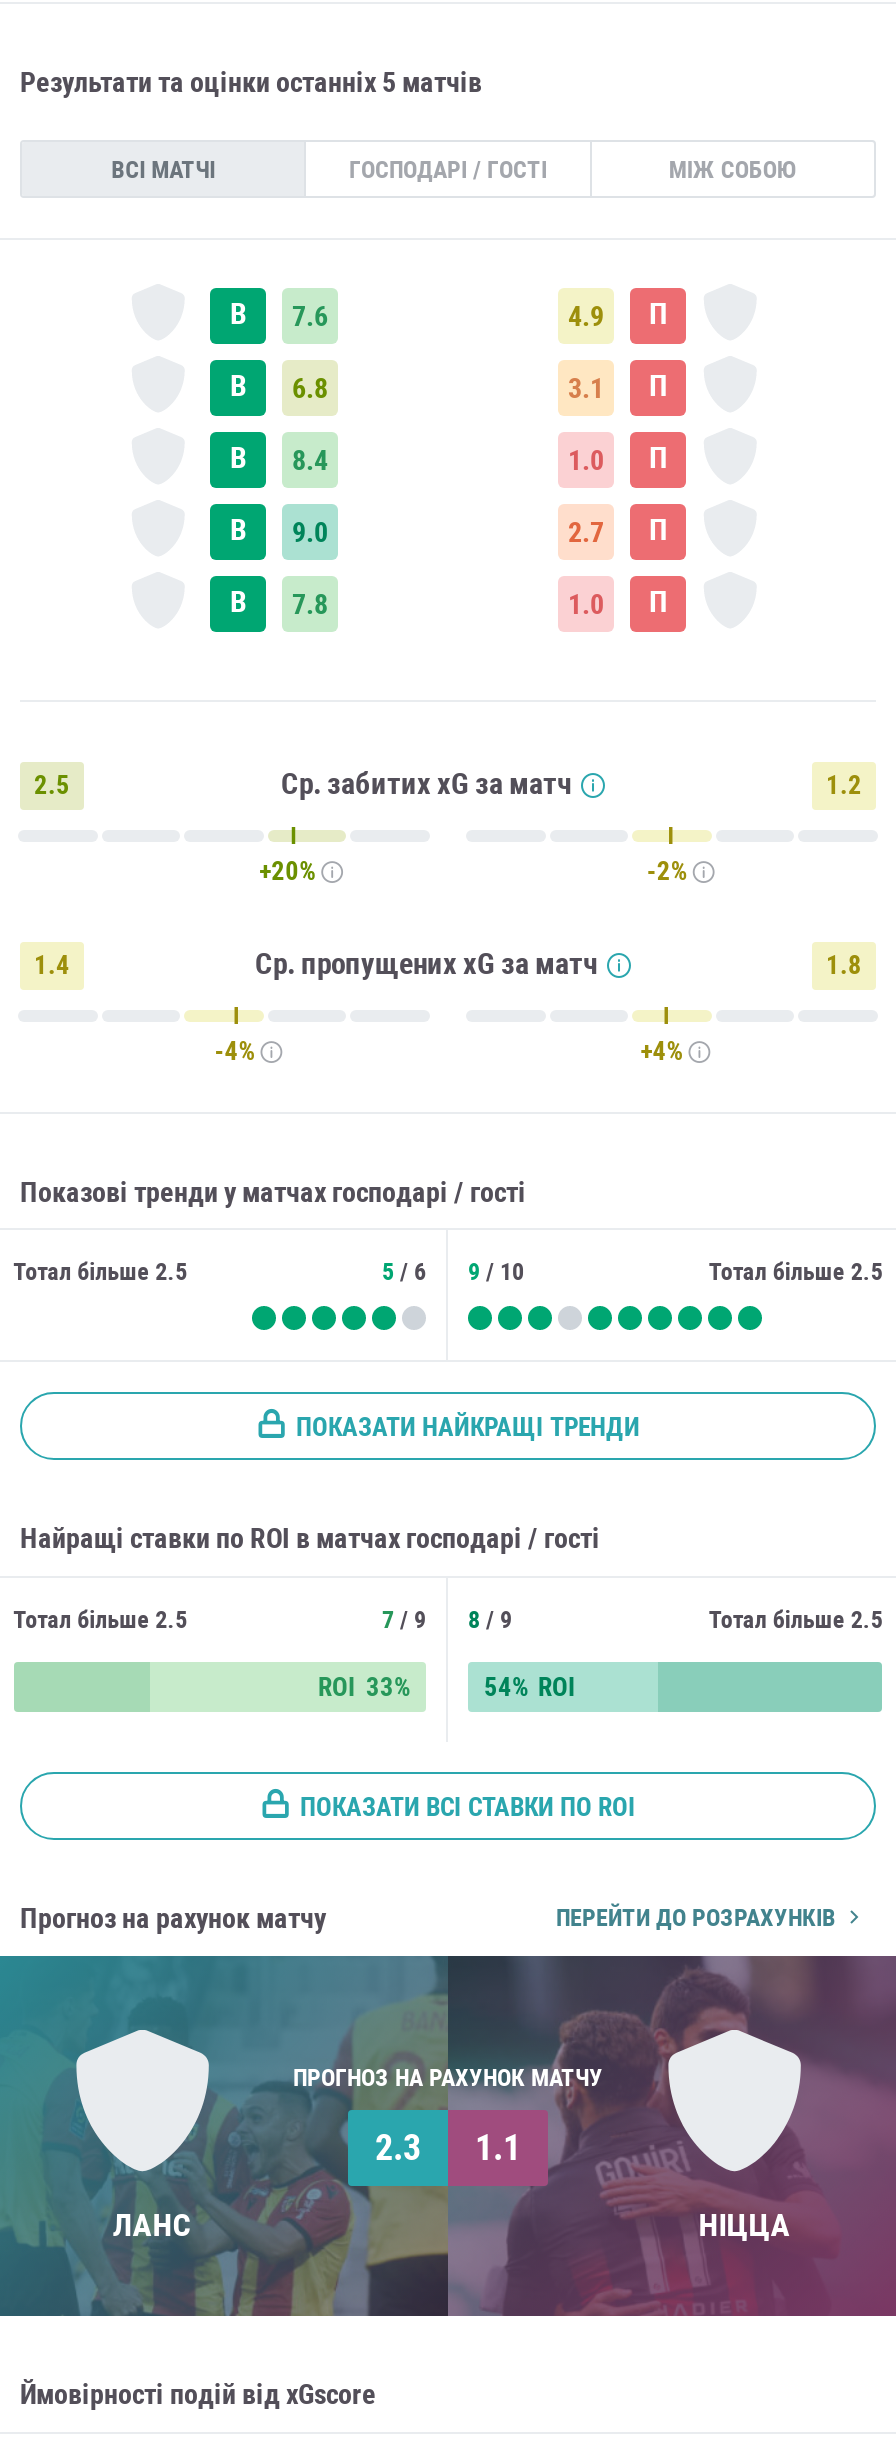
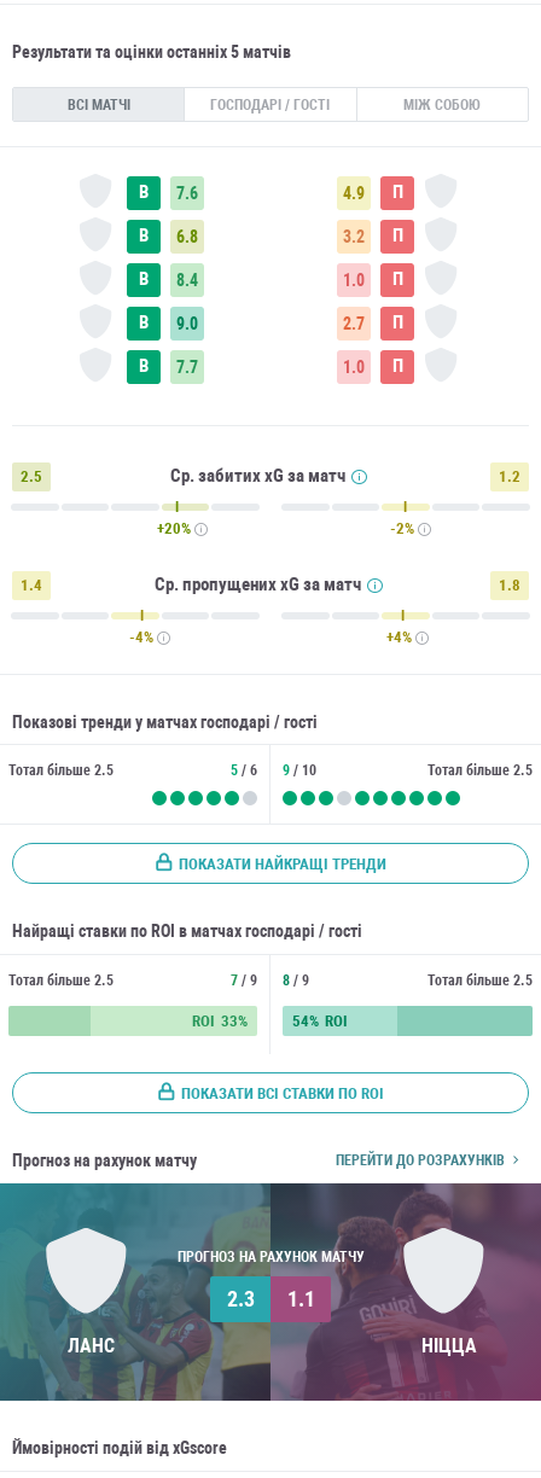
- 3.1 П
+ 3.2 П

- В 7.8
+ В 7.7
